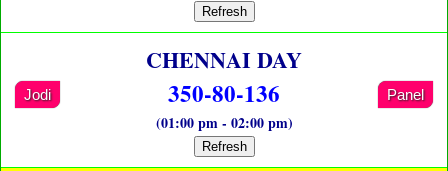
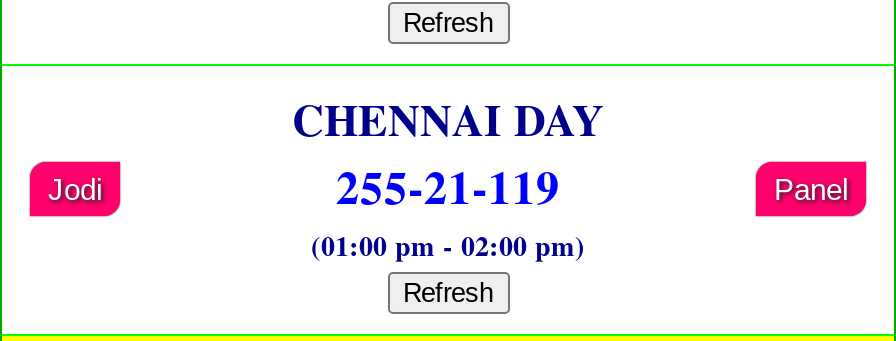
- 350-80-136
+ 255-21-119
